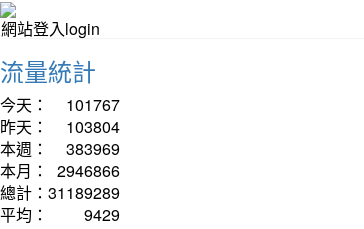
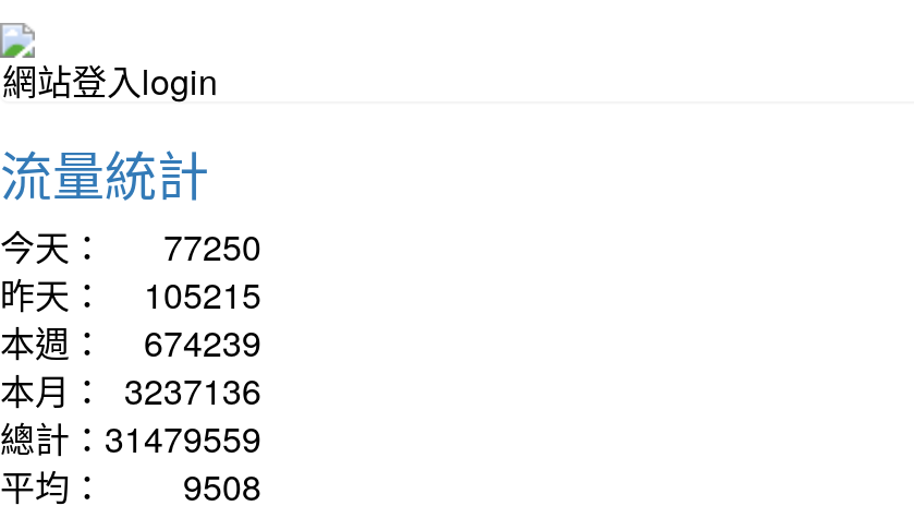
- 今天： 101767
+ 今天： 77250

- 昨天： 103804
+ 昨天： 105215

- 本週： 383969
+ 本週： 674239

- 本月： 2946866
+ 本月： 3237136

- 總計：31189289
+ 總計：31479559

- 平均： 9429
+ 平均： 9508
